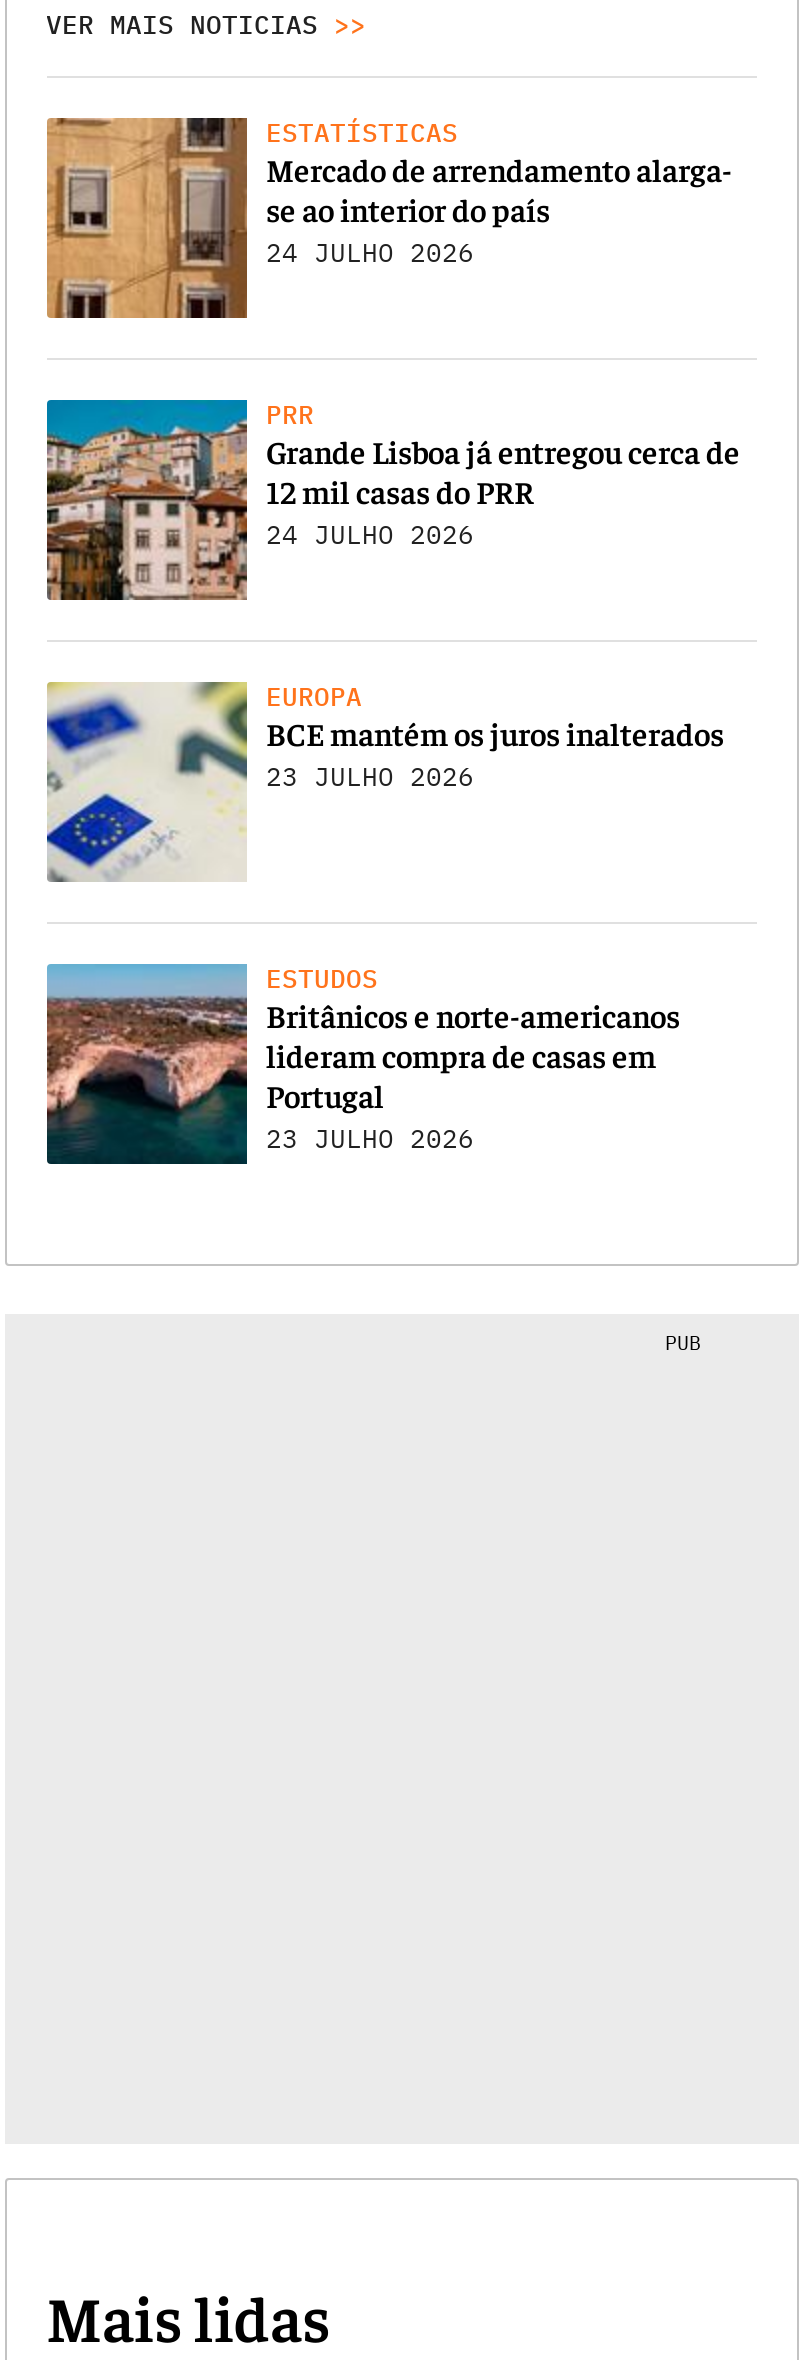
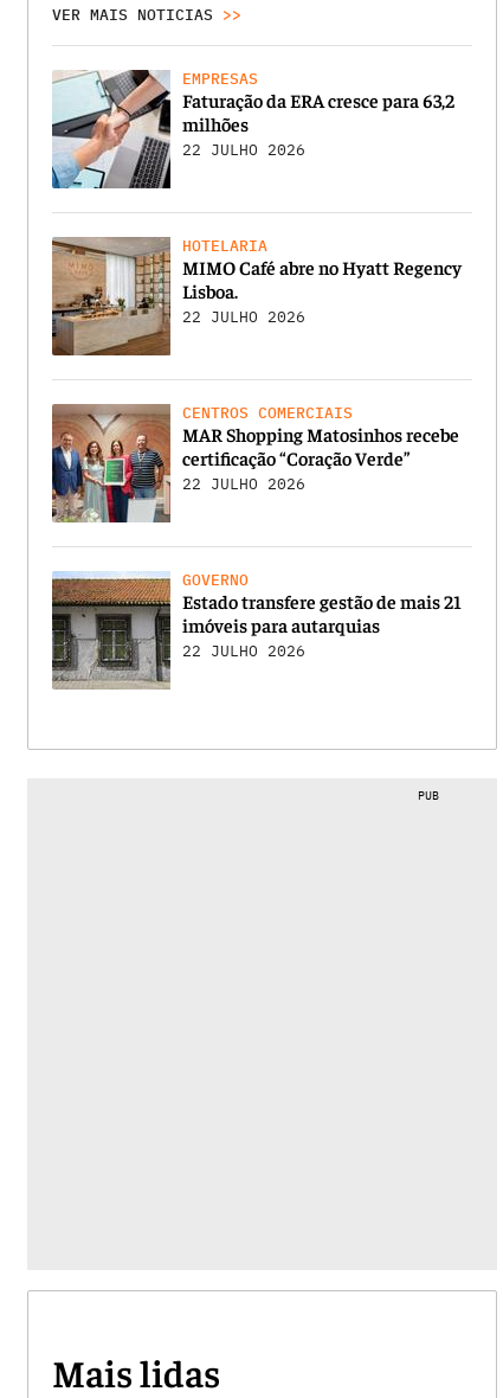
- [image]
- ESTATÍSTICAS
- Mercado de arrendamento alarga-
- se ao interior do país
- 24 JULHO 2026
+ [image]
+ EMPRESAS
+ Faturação da ERA cresce para 63,2
+ milhões
+ 22 JULHO 2026

- [image]
- PRR
- Grande Lisboa já entregou cerca de
- 12 mil casas do PRR
- 24 JULHO 2026
+ [image]
+ HOTELARIA
+ MIMO Café abre no Hyatt Regency
+ Lisboa.
+ 22 JULHO 2026

- [image]
- EUROPA
- BCE mantém os juros inalterados
- 23 JULHO 2026
+ [image]
+ CENTROS COMERCIAIS
+ MAR Shopping Matosinhos recebe
+ certificação “Coração Verde”
+ 22 JULHO 2026

- [image]
- ESTUDOS
- Britânicos e norte-americanos
- lideram compra de casas em
- Portugal
- 23 JULHO 2026
+ [image]
+ GOVERNO
+ Estado transfere gestão de mais 21
+ imóveis para autarquias
+ 22 JULHO 2026
